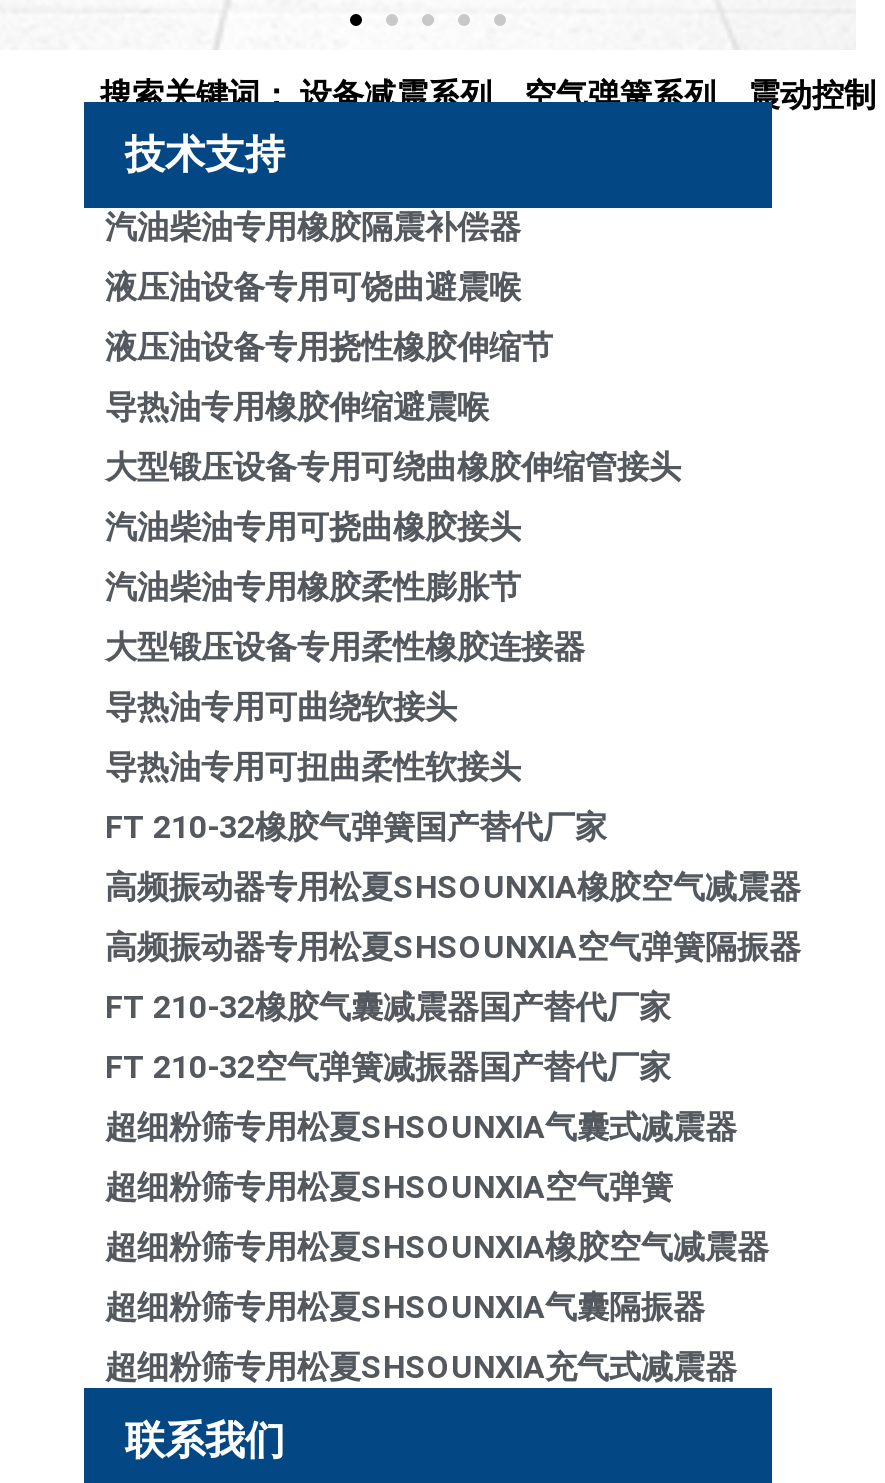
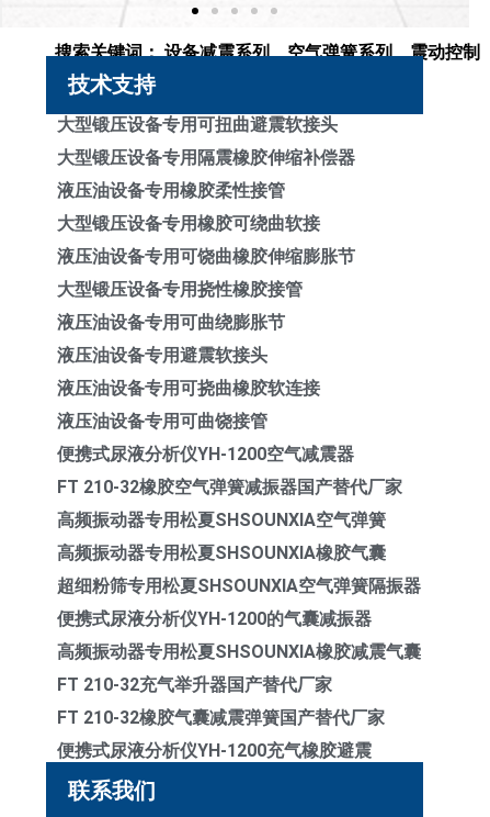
- 汽油柴油专用橡胶隔震补偿器
+ 大型锻压设备专用可扭曲避震软接头

- 液压油设备专用可饶曲避震喉
+ 大型锻压设备专用隔震橡胶伸缩补偿器

- 液压油设备专用挠性橡胶伸缩节
+ 液压油设备专用橡胶柔性接管

- 导热油专用橡胶伸缩避震喉
+ 大型锻压设备专用橡胶可绕曲软接

- 大型锻压设备专用可绕曲橡胶伸缩管接头
+ 液压油设备专用可饶曲橡胶伸缩膨胀节

- 汽油柴油专用可挠曲橡胶接头
+ 大型锻压设备专用挠性橡胶接管

- 汽油柴油专用橡胶柔性膨胀节
+ 液压油设备专用可曲绕膨胀节

- 大型锻压设备专用柔性橡胶连接器
+ 液压油设备专用避震软接头

- 导热油专用可曲绕软接头
+ 液压油设备专用可挠曲橡胶软连接

- 导热油专用可扭曲柔性软接头
+ 液压油设备专用可曲饶接管

- FT 210-32橡胶气弹簧国产替代厂家
+ 便携式尿液分析仪YH-1200空气减震器

- 高频振动器专用松夏SHSOUNXIA橡胶空气减震器
+ FT 210-32橡胶空气弹簧减振器国产替代厂家

- 高频振动器专用松夏SHSOUNXIA空气弹簧隔振器
+ 高频振动器专用松夏SHSOUNXIA空气弹簧

- FT 210-32橡胶气囊减震器国产替代厂家
+ 高频振动器专用松夏SHSOUNXIA橡胶气囊

- FT 210-32空气弹簧减振器国产替代厂家
+ 超细粉筛专用松夏SHSOUNXIA空气弹簧隔振器

- 超细粉筛专用松夏SHSOUNXIA气囊式减震器
+ 便携式尿液分析仪YH-1200的气囊减振器

- 超细粉筛专用松夏SHSOUNXIA空气弹簧
+ 高频振动器专用松夏SHSOUNXIA橡胶减震气囊

- 超细粉筛专用松夏SHSOUNXIA橡胶空气减震器
+ FT 210-32充气举升器国产替代厂家

- 超细粉筛专用松夏SHSOUNXIA气囊隔振器
+ FT 210-32橡胶气囊减震弹簧国产替代厂家

- 超细粉筛专用松夏SHSOUNXIA充气式减震器
+ 便携式尿液分析仪YH-1200充气橡胶避震
